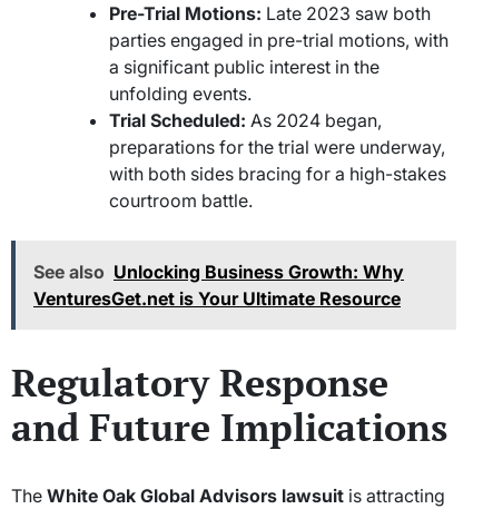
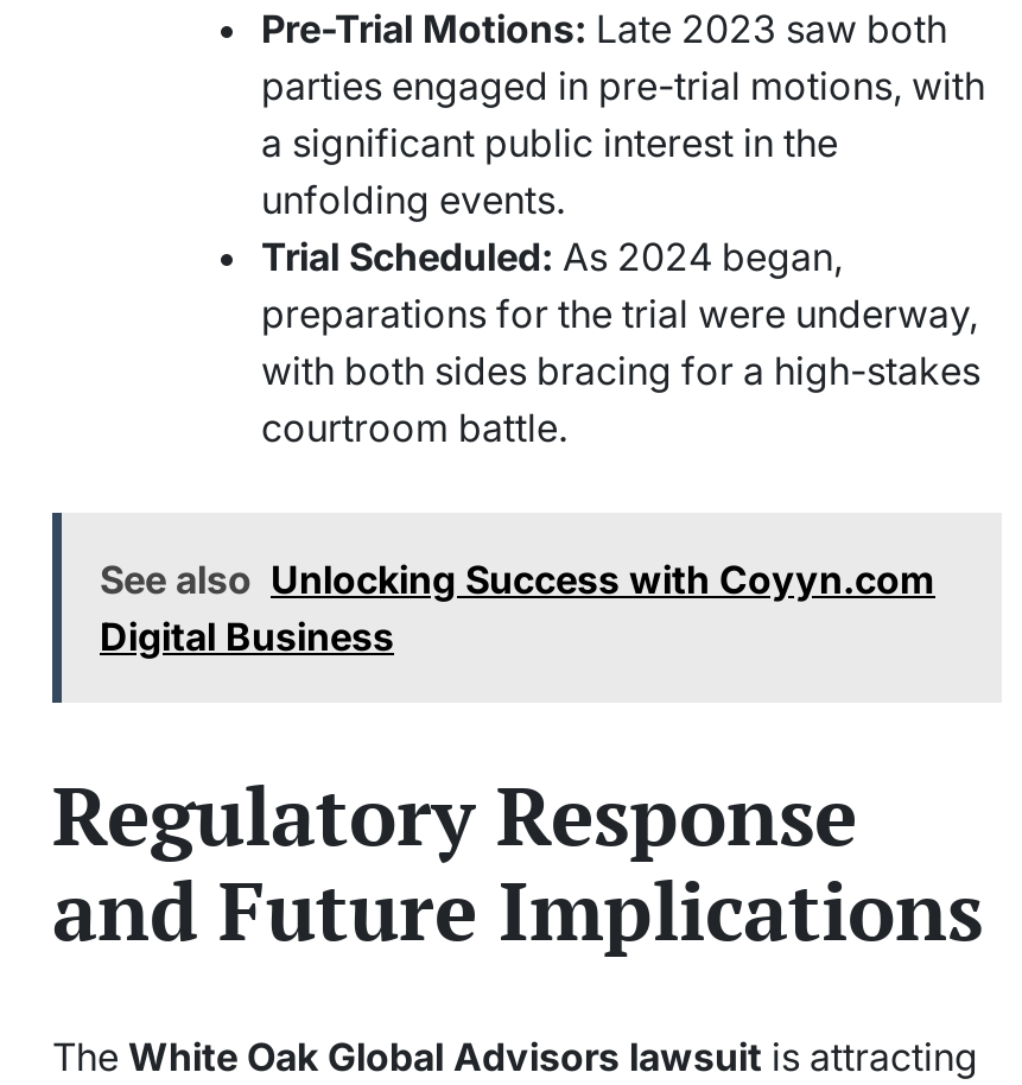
- See also Unlocking Business Growth: Why
- VenturesGet.net is Your Ultimate Resource
+ See also Unlocking Success with Coyyn.com
+ Digital Business
